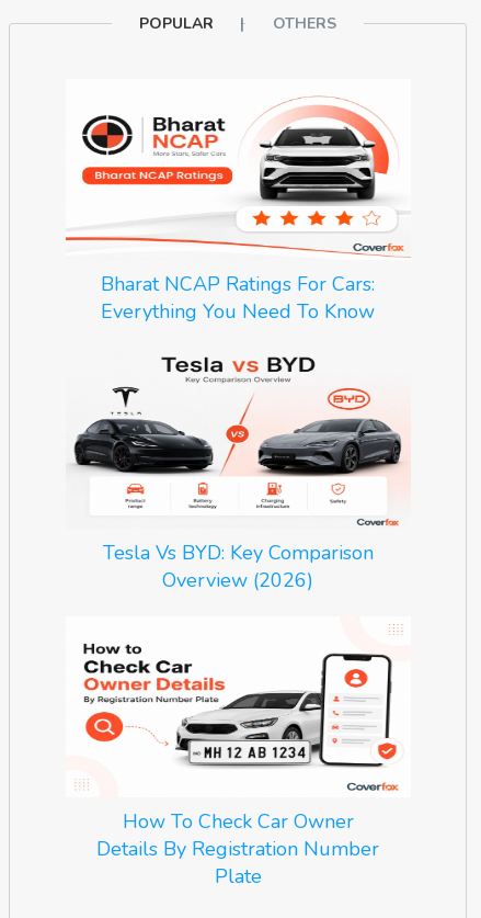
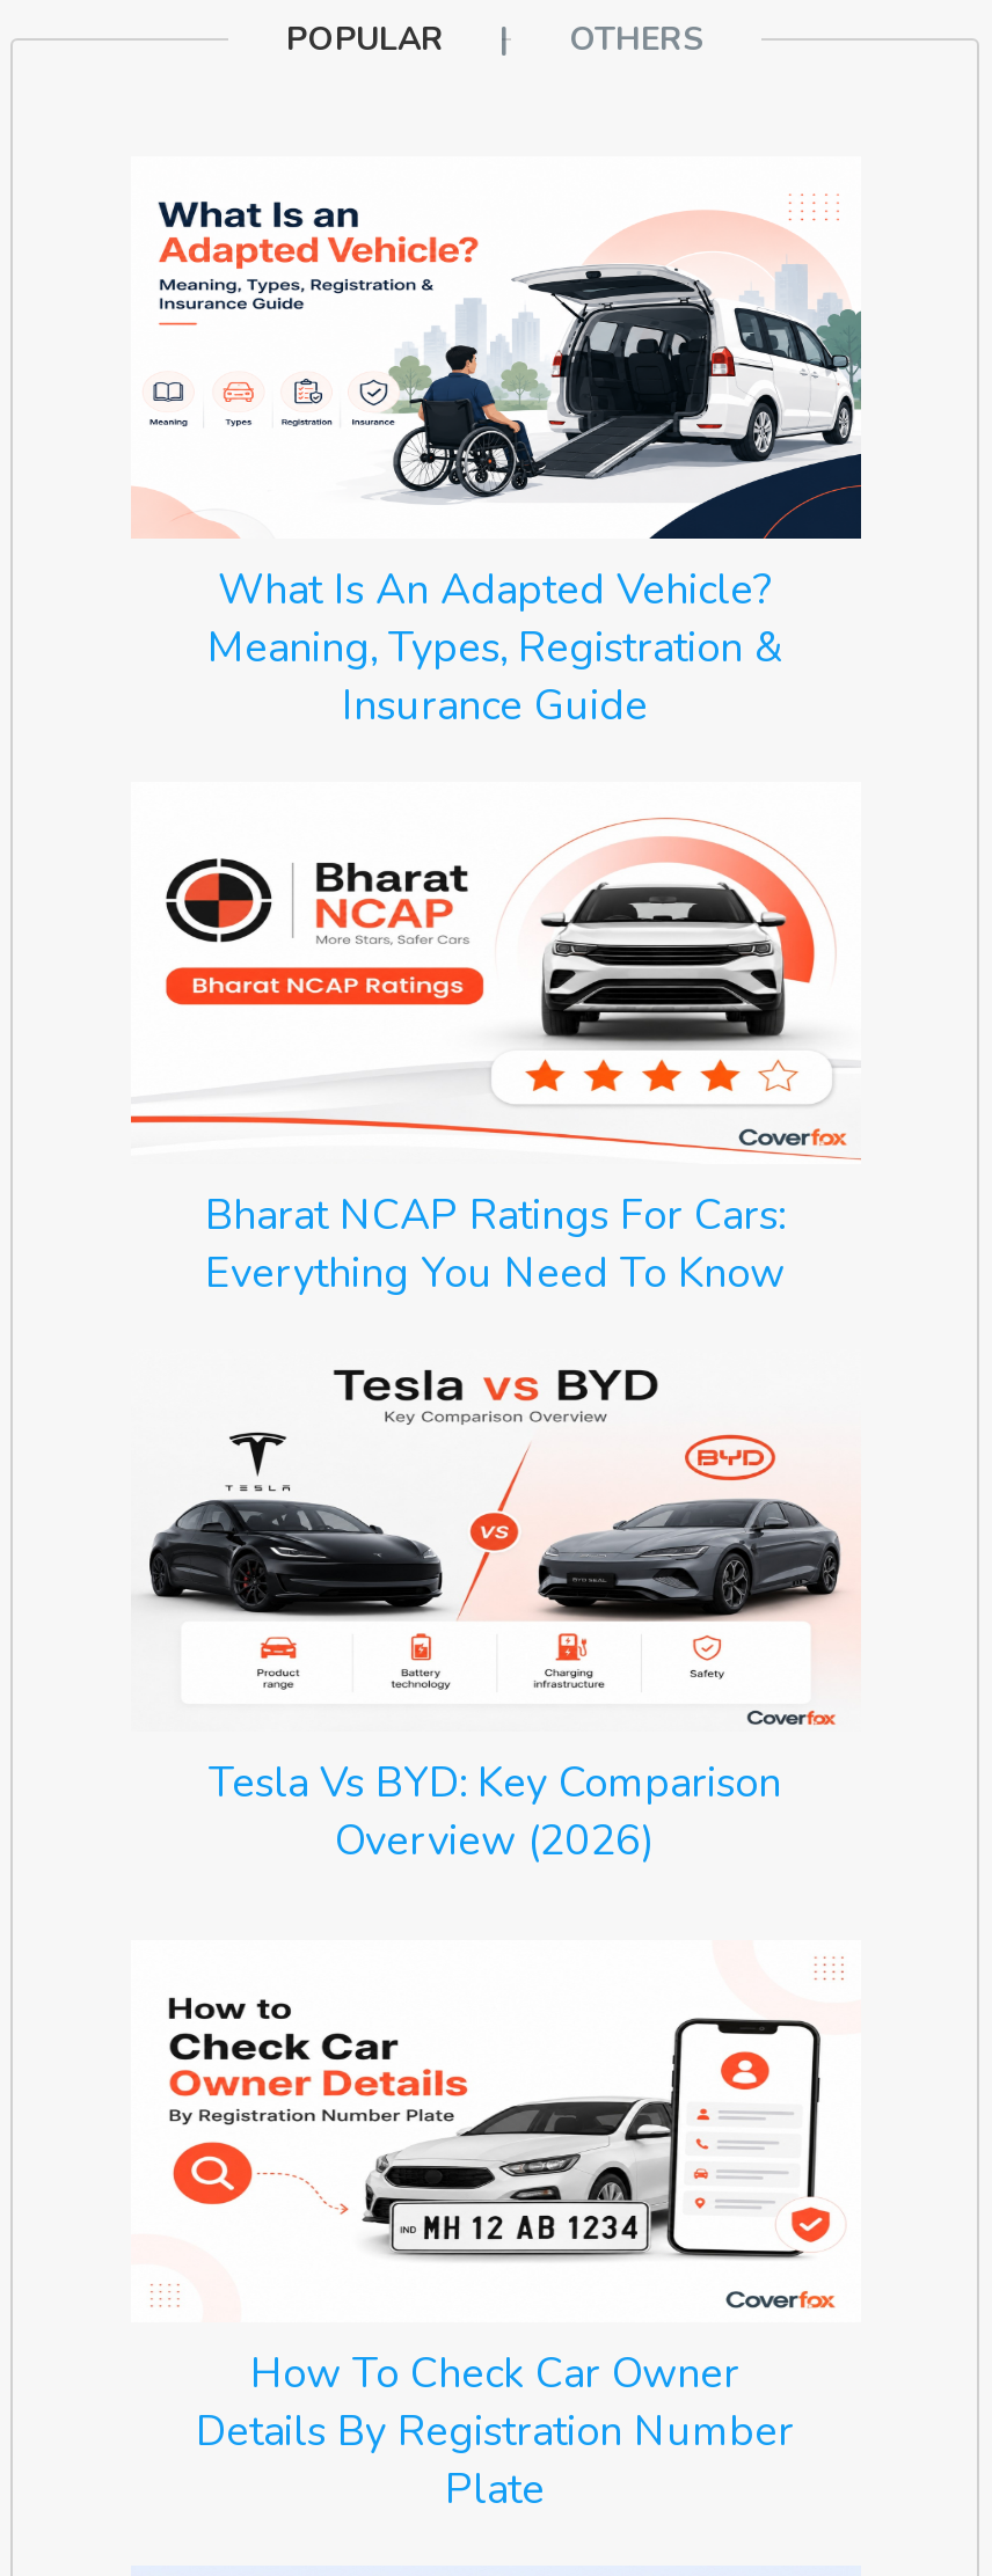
+ [image]
+ What Is An Adapted Vehicle?
+ Meaning, Types, Registration &
+ Insurance Guide
